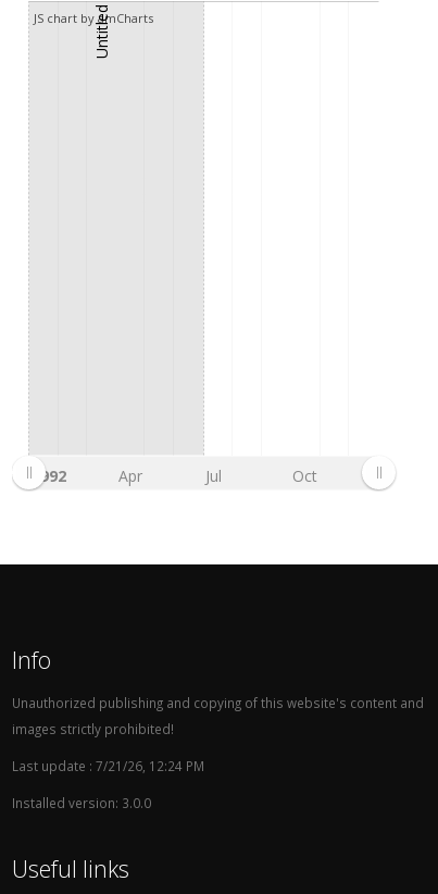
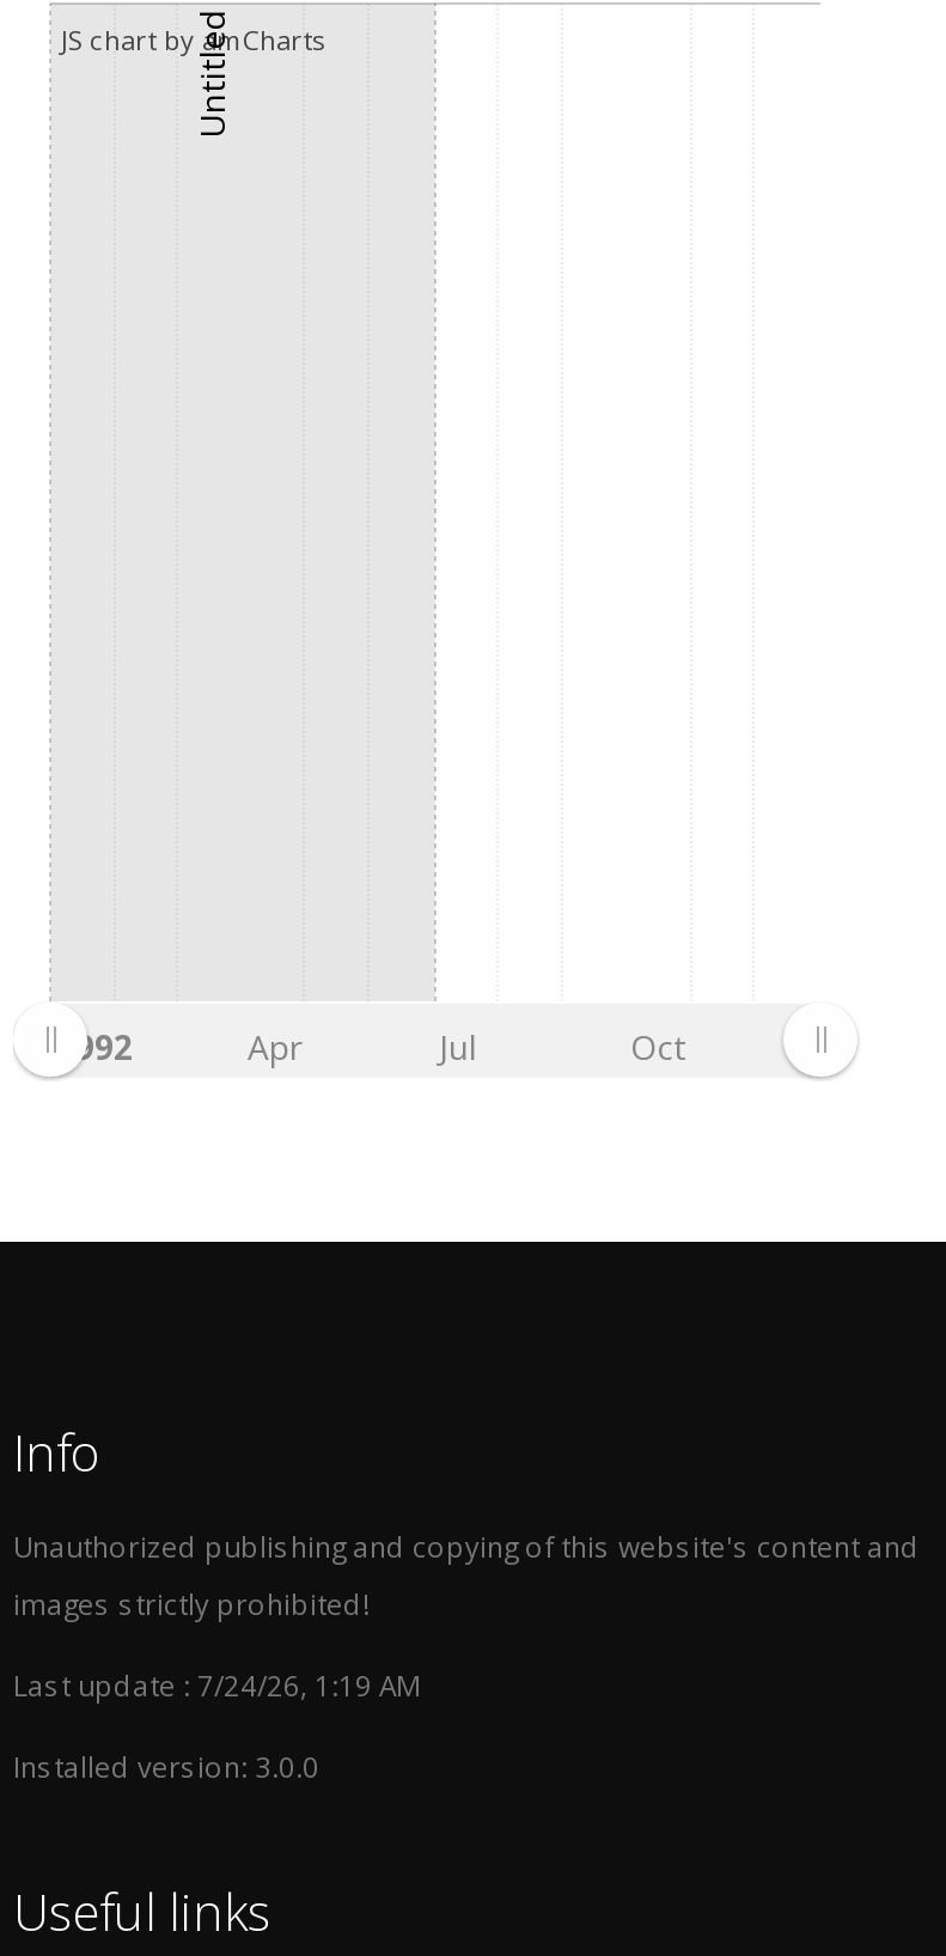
- Last update : 7/21/26, 12:24 PM
+ Last update : 7/24/26, 1:19 AM
